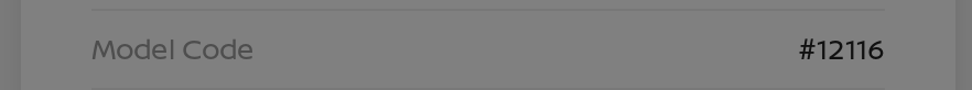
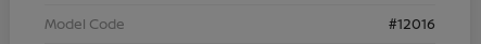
- #12116
+ #12016
